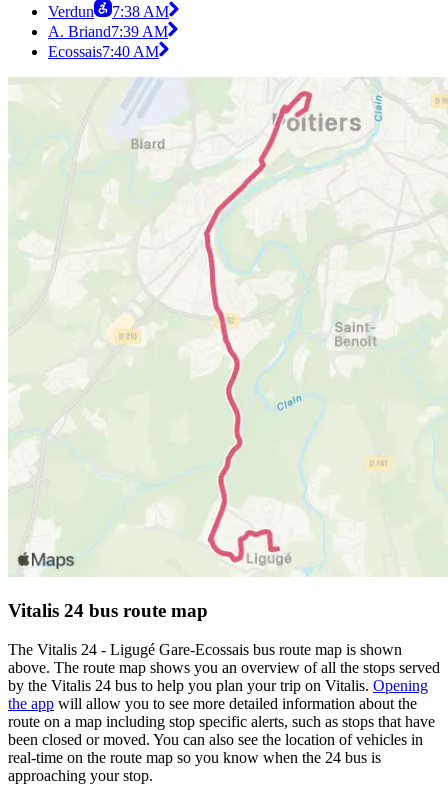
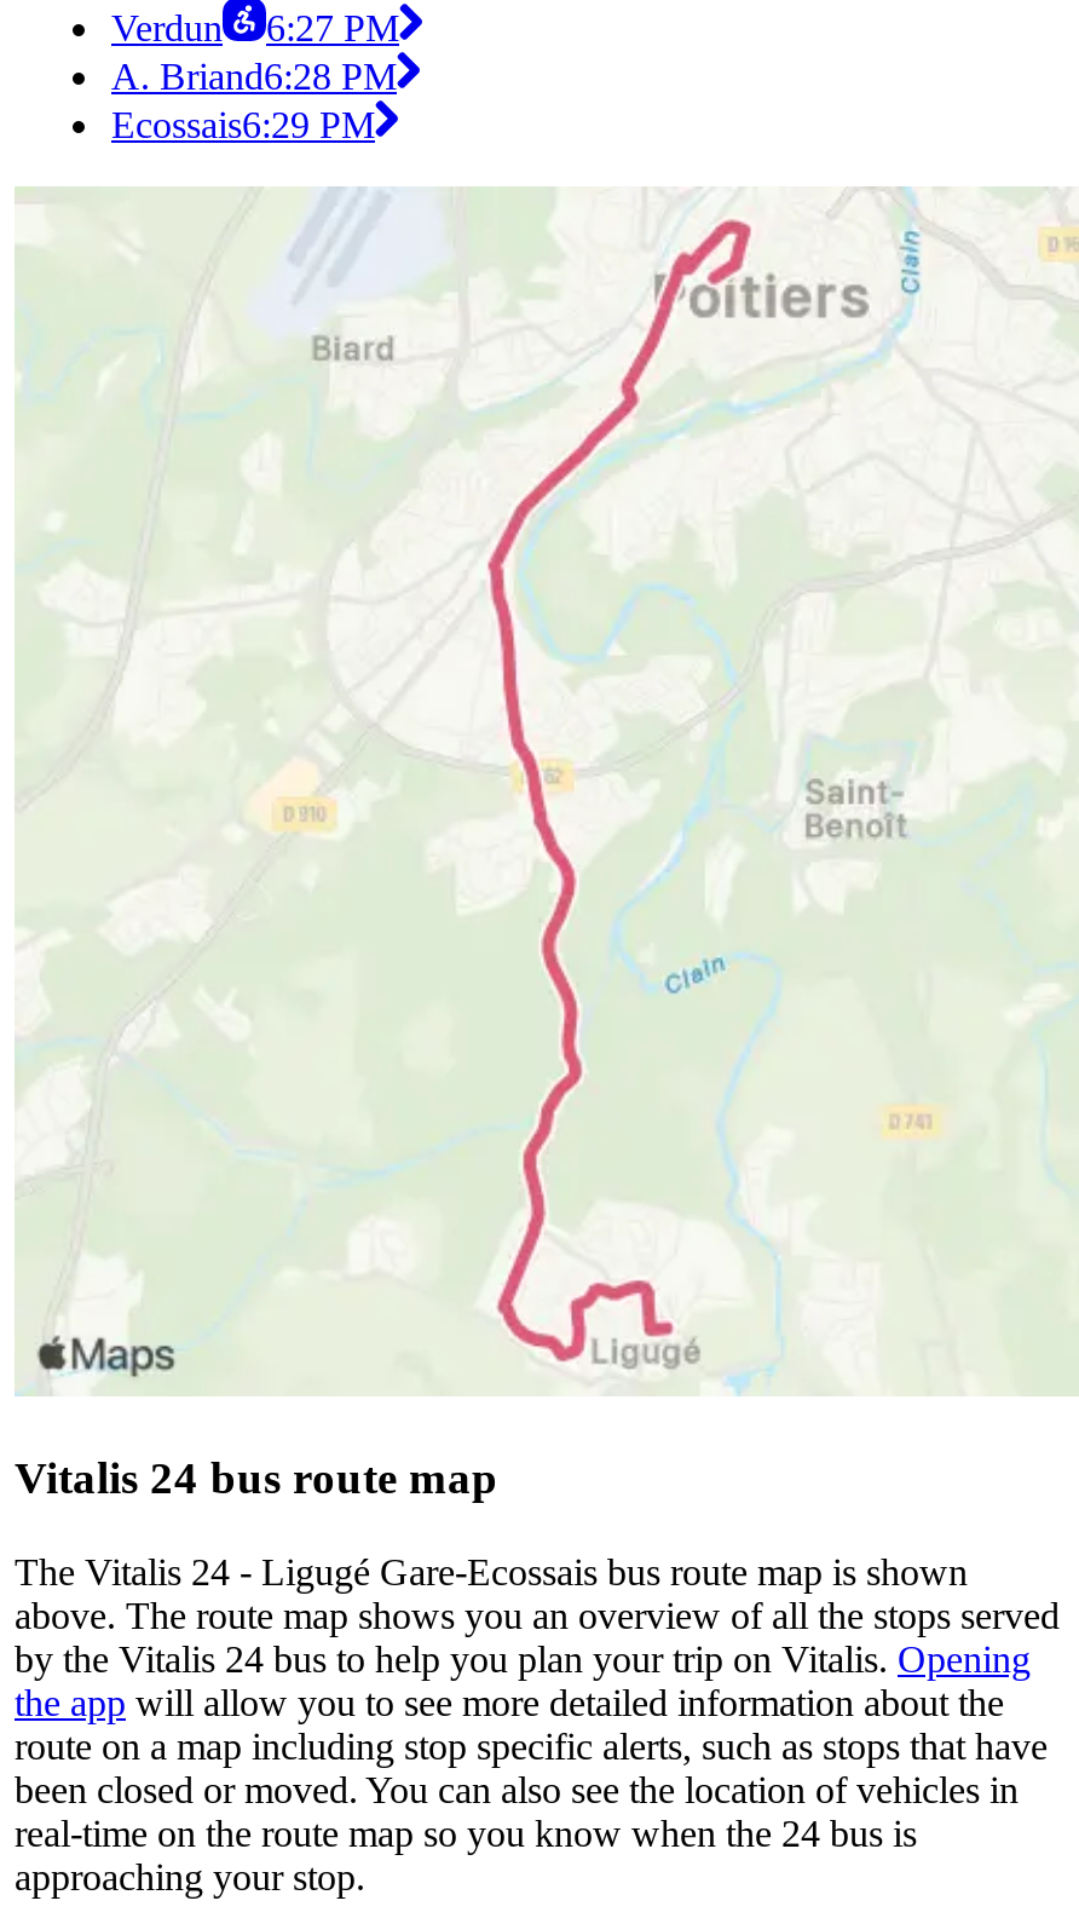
- 7:38 AM
- A. Briand7:39 AM
- Ecossais7:40 AM
+ 6:27 PM
+ A. Briand6:28 PM
+ Ecossais6:29 PM
